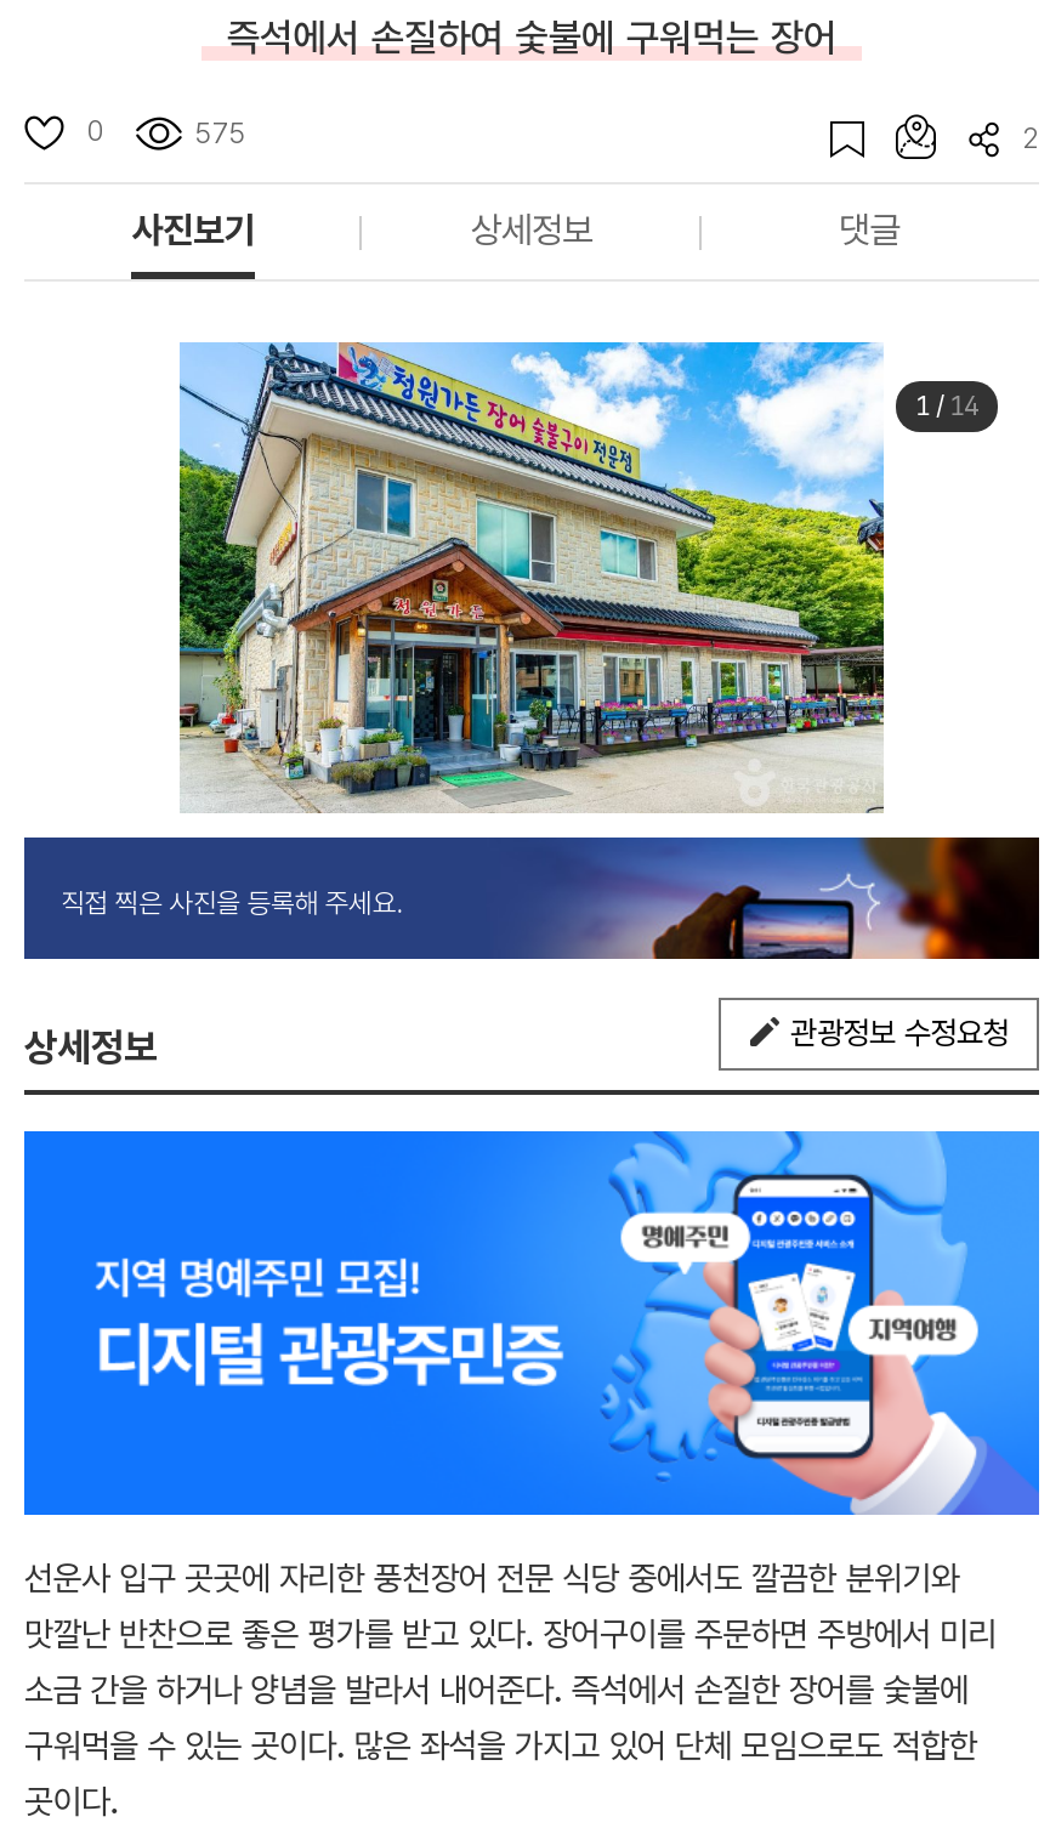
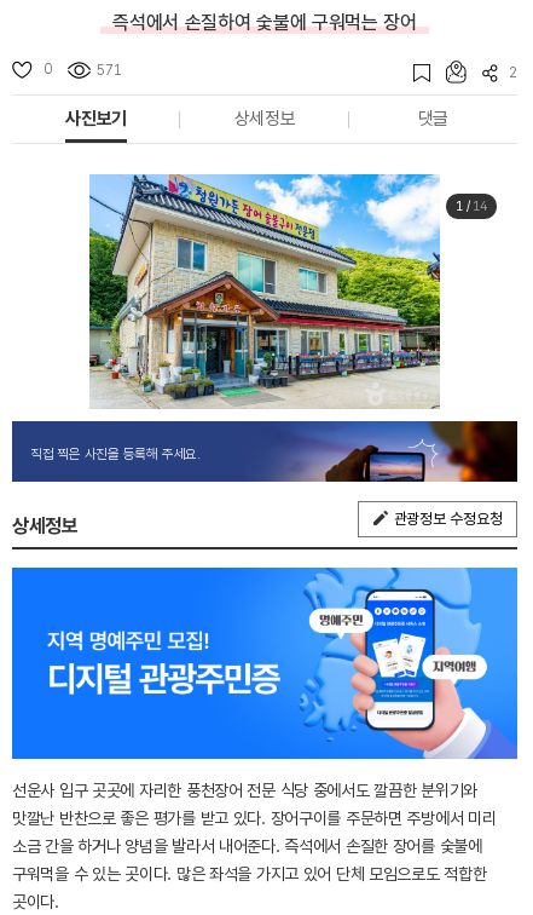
- 575
+ 571
